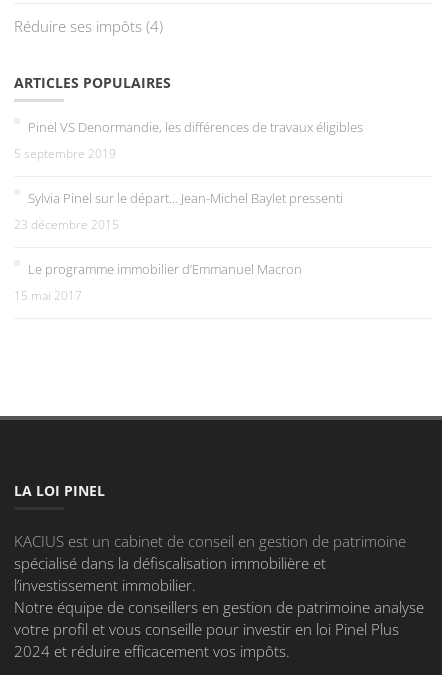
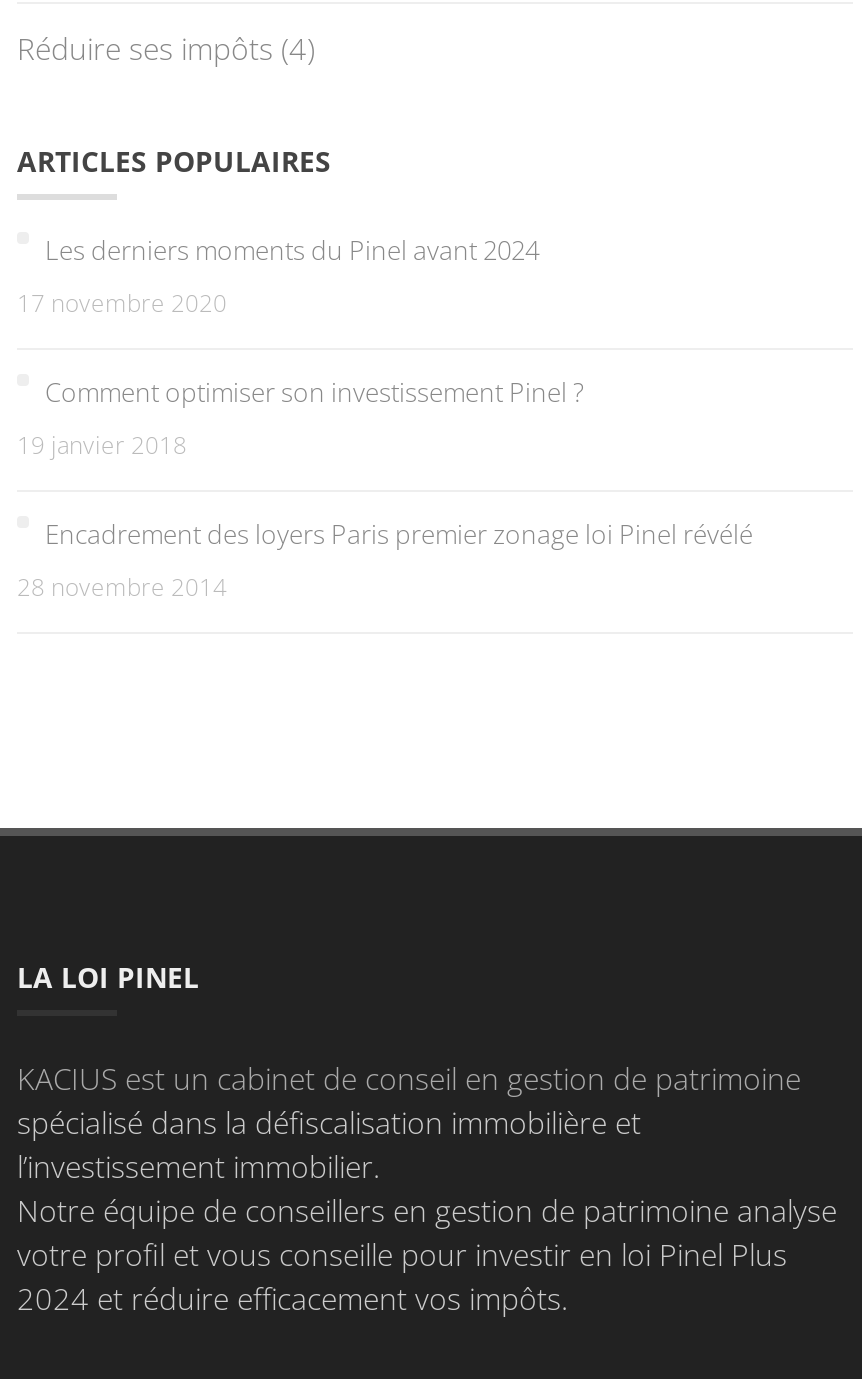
- Pinel VS Denormandie, les différences de travaux éligibles
+ Les derniers moments du Pinel avant 2024

- 5 septembre 2019
+ 17 novembre 2020

- Sylvia Pinel sur le départ… Jean-Michel Baylet pressenti
+ Comment optimiser son investissement Pinel ?

- 23 décembre 2015
+ 19 janvier 2018

- Le programme immobilier d’Emmanuel Macron
+ Encadrement des loyers Paris premier zonage loi Pinel révélé

- 15 mai 2017
+ 28 novembre 2014
